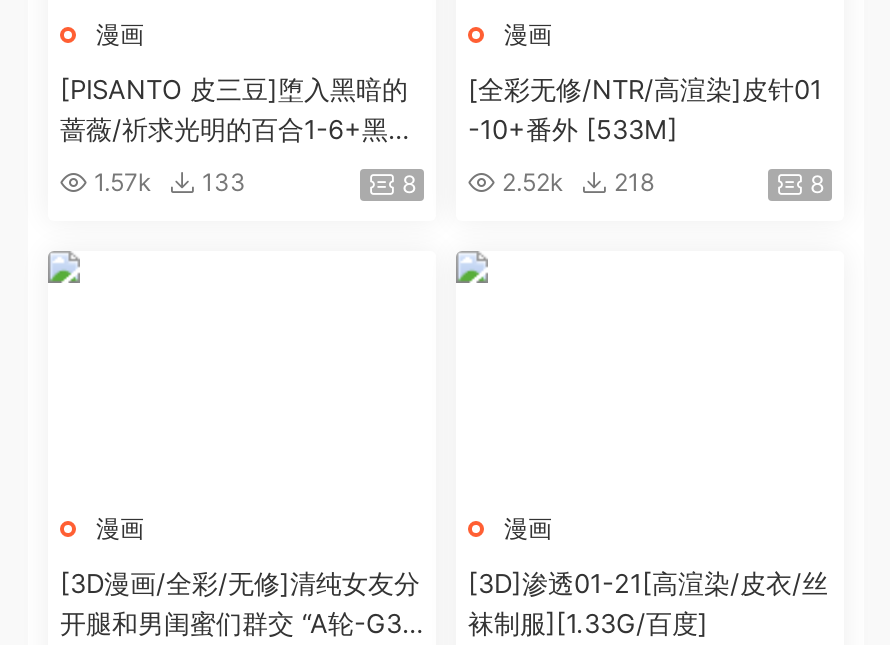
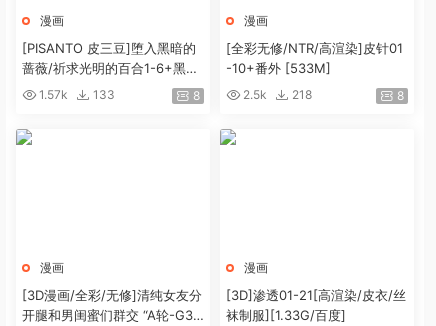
- 2.52k 218
+ 2.5k 218
